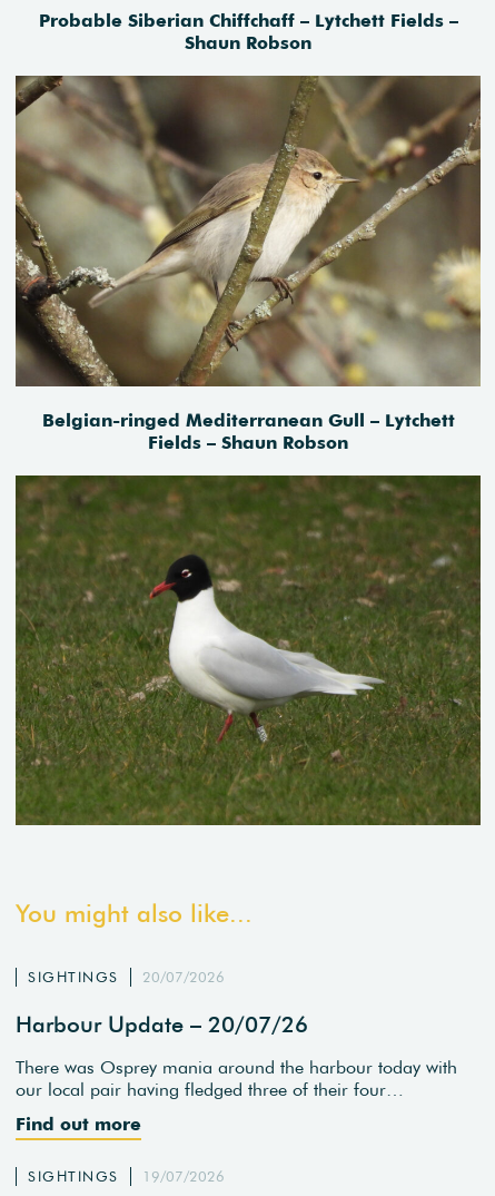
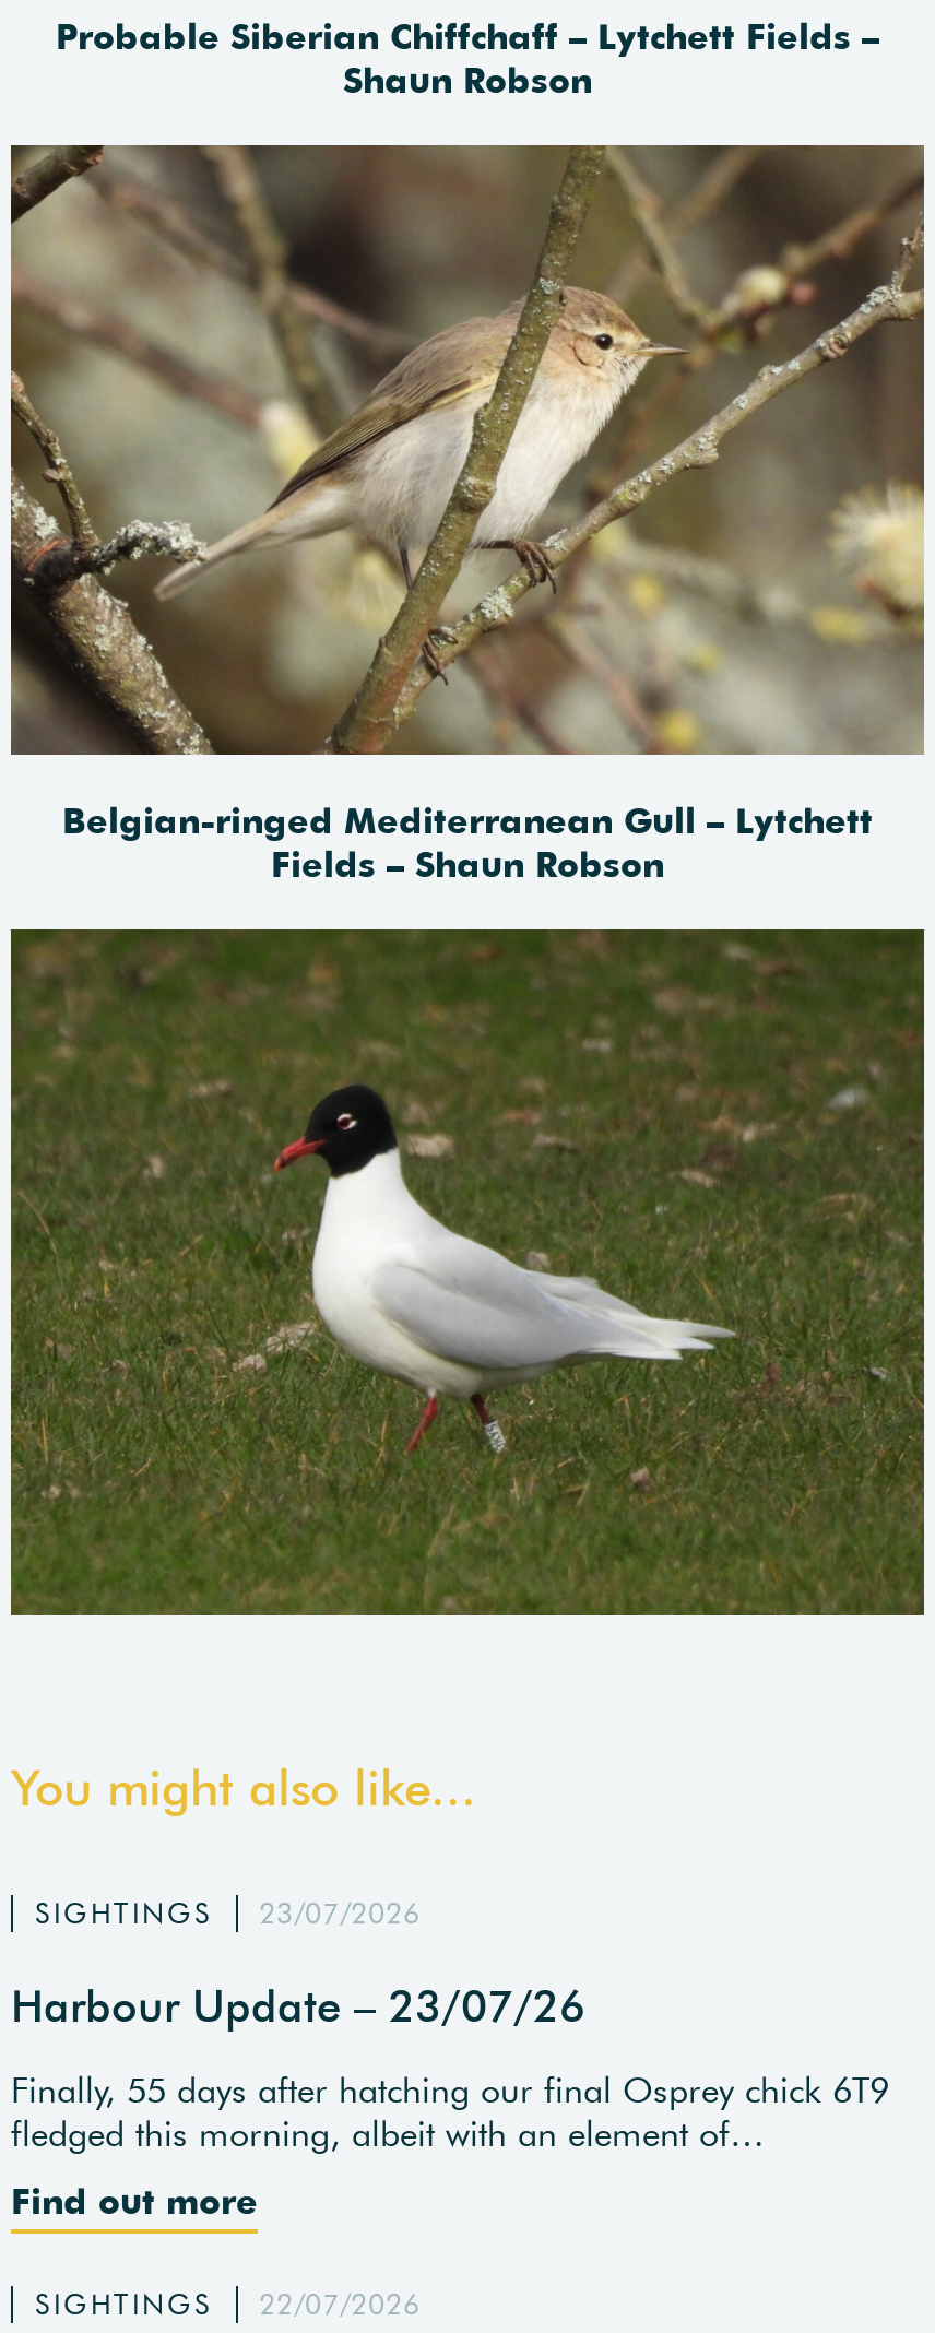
- SIGHTINGS 20/07/2026
+ SIGHTINGS 23/07/2026

- Harbour Update – 20/07/26
+ Harbour Update – 23/07/26

- There was Osprey mania around the harbour today with
- our local pair having fledged three of their four…
+ Finally, 55 days after hatching our final Osprey chick 6T9
+ fledged this morning, albeit with an element of…

- SIGHTINGS 19/07/2026
+ SIGHTINGS 22/07/2026
